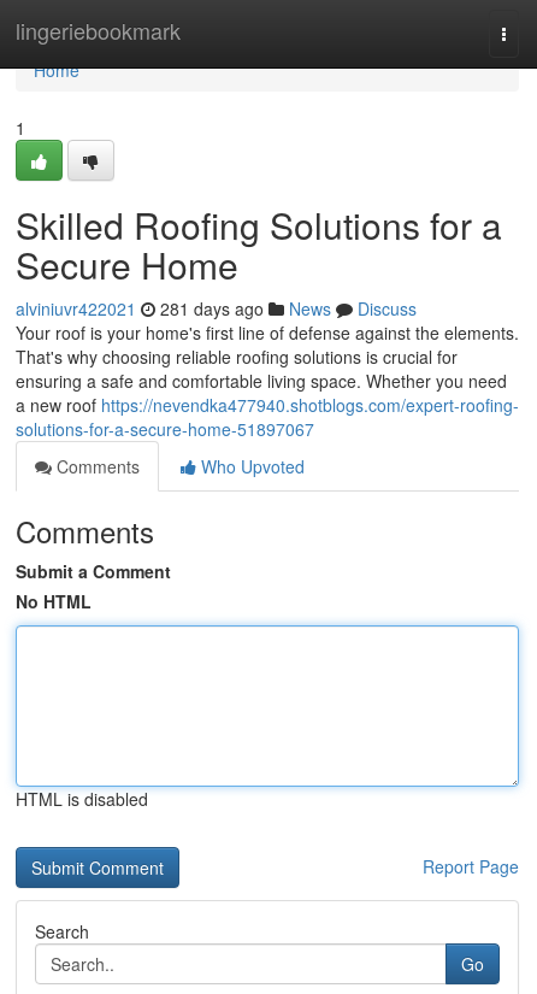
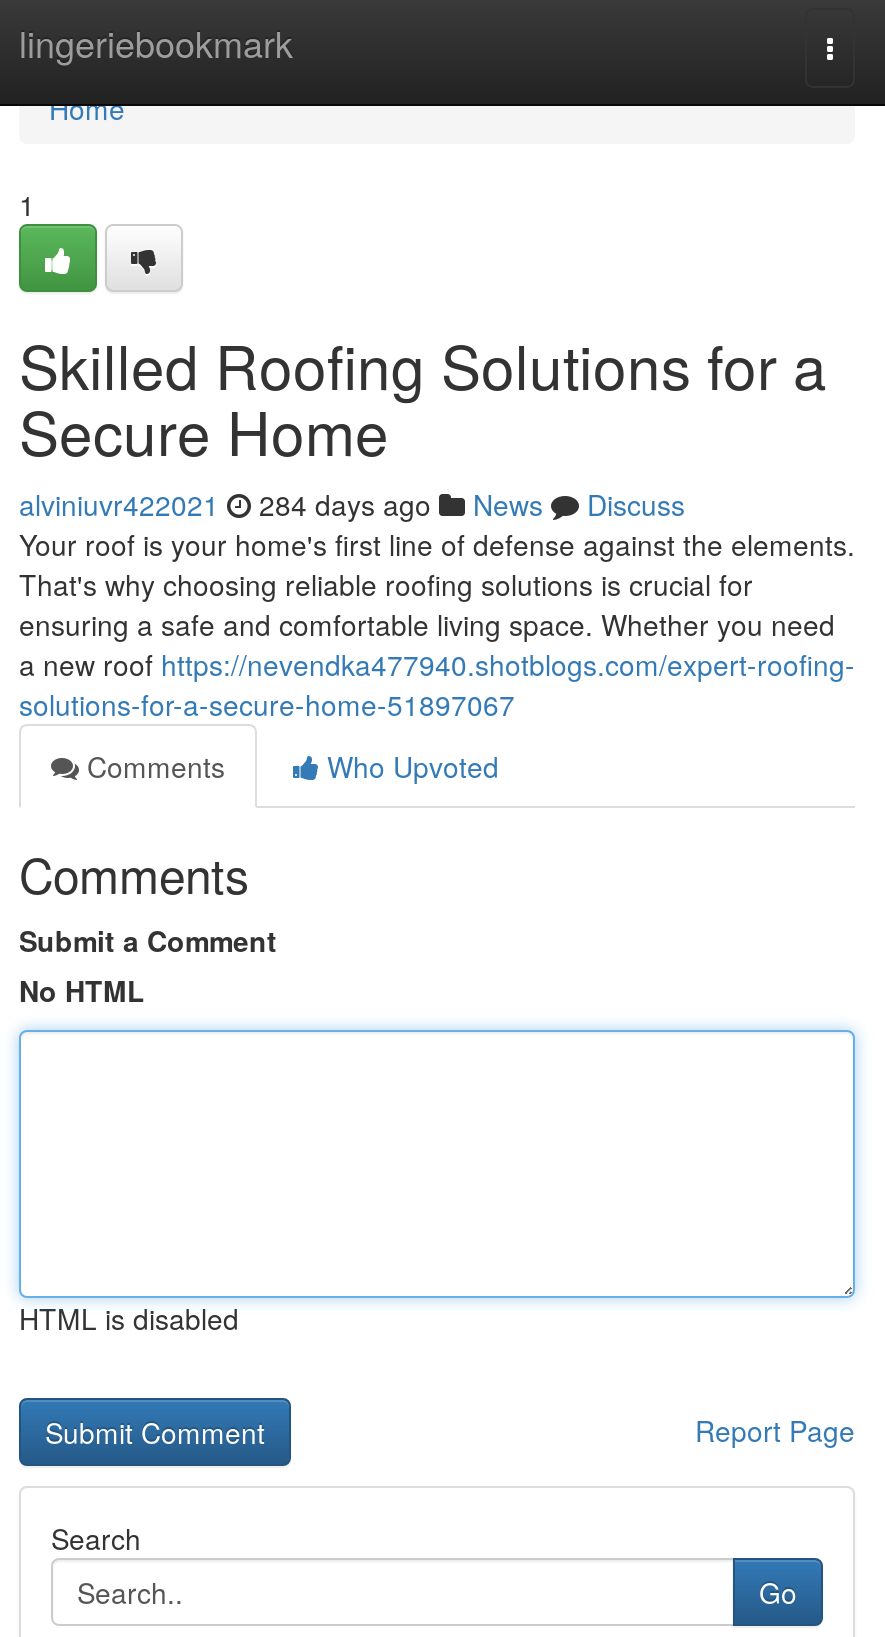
- alviniuvr422021 281 days ago News Discuss
+ alviniuvr422021 284 days ago News Discuss
